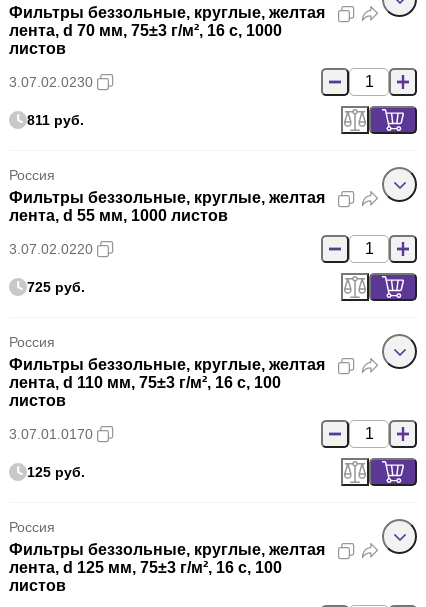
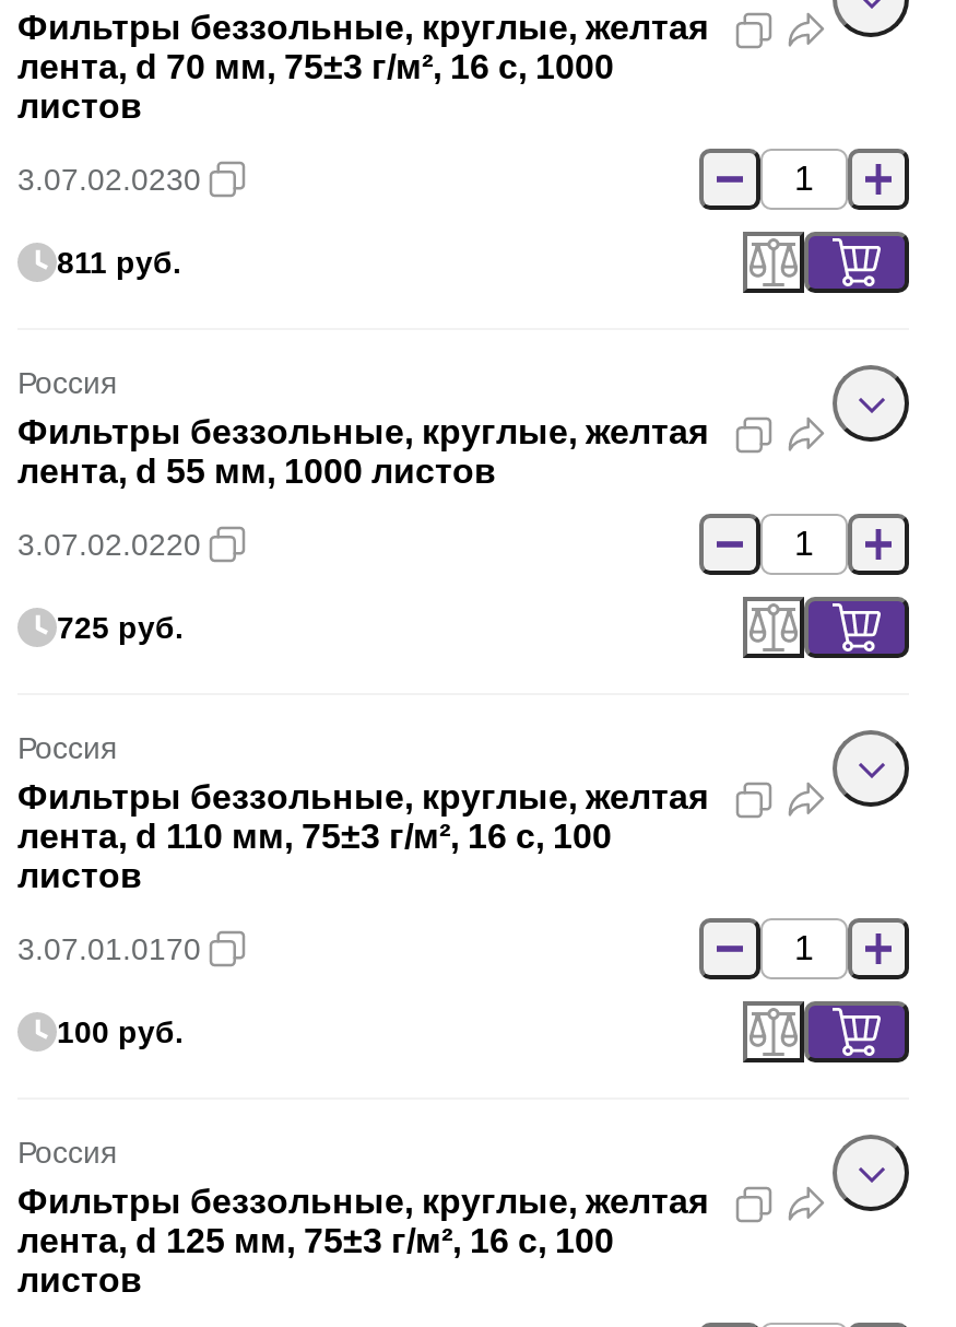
- 125 руб.
+ 100 руб.
